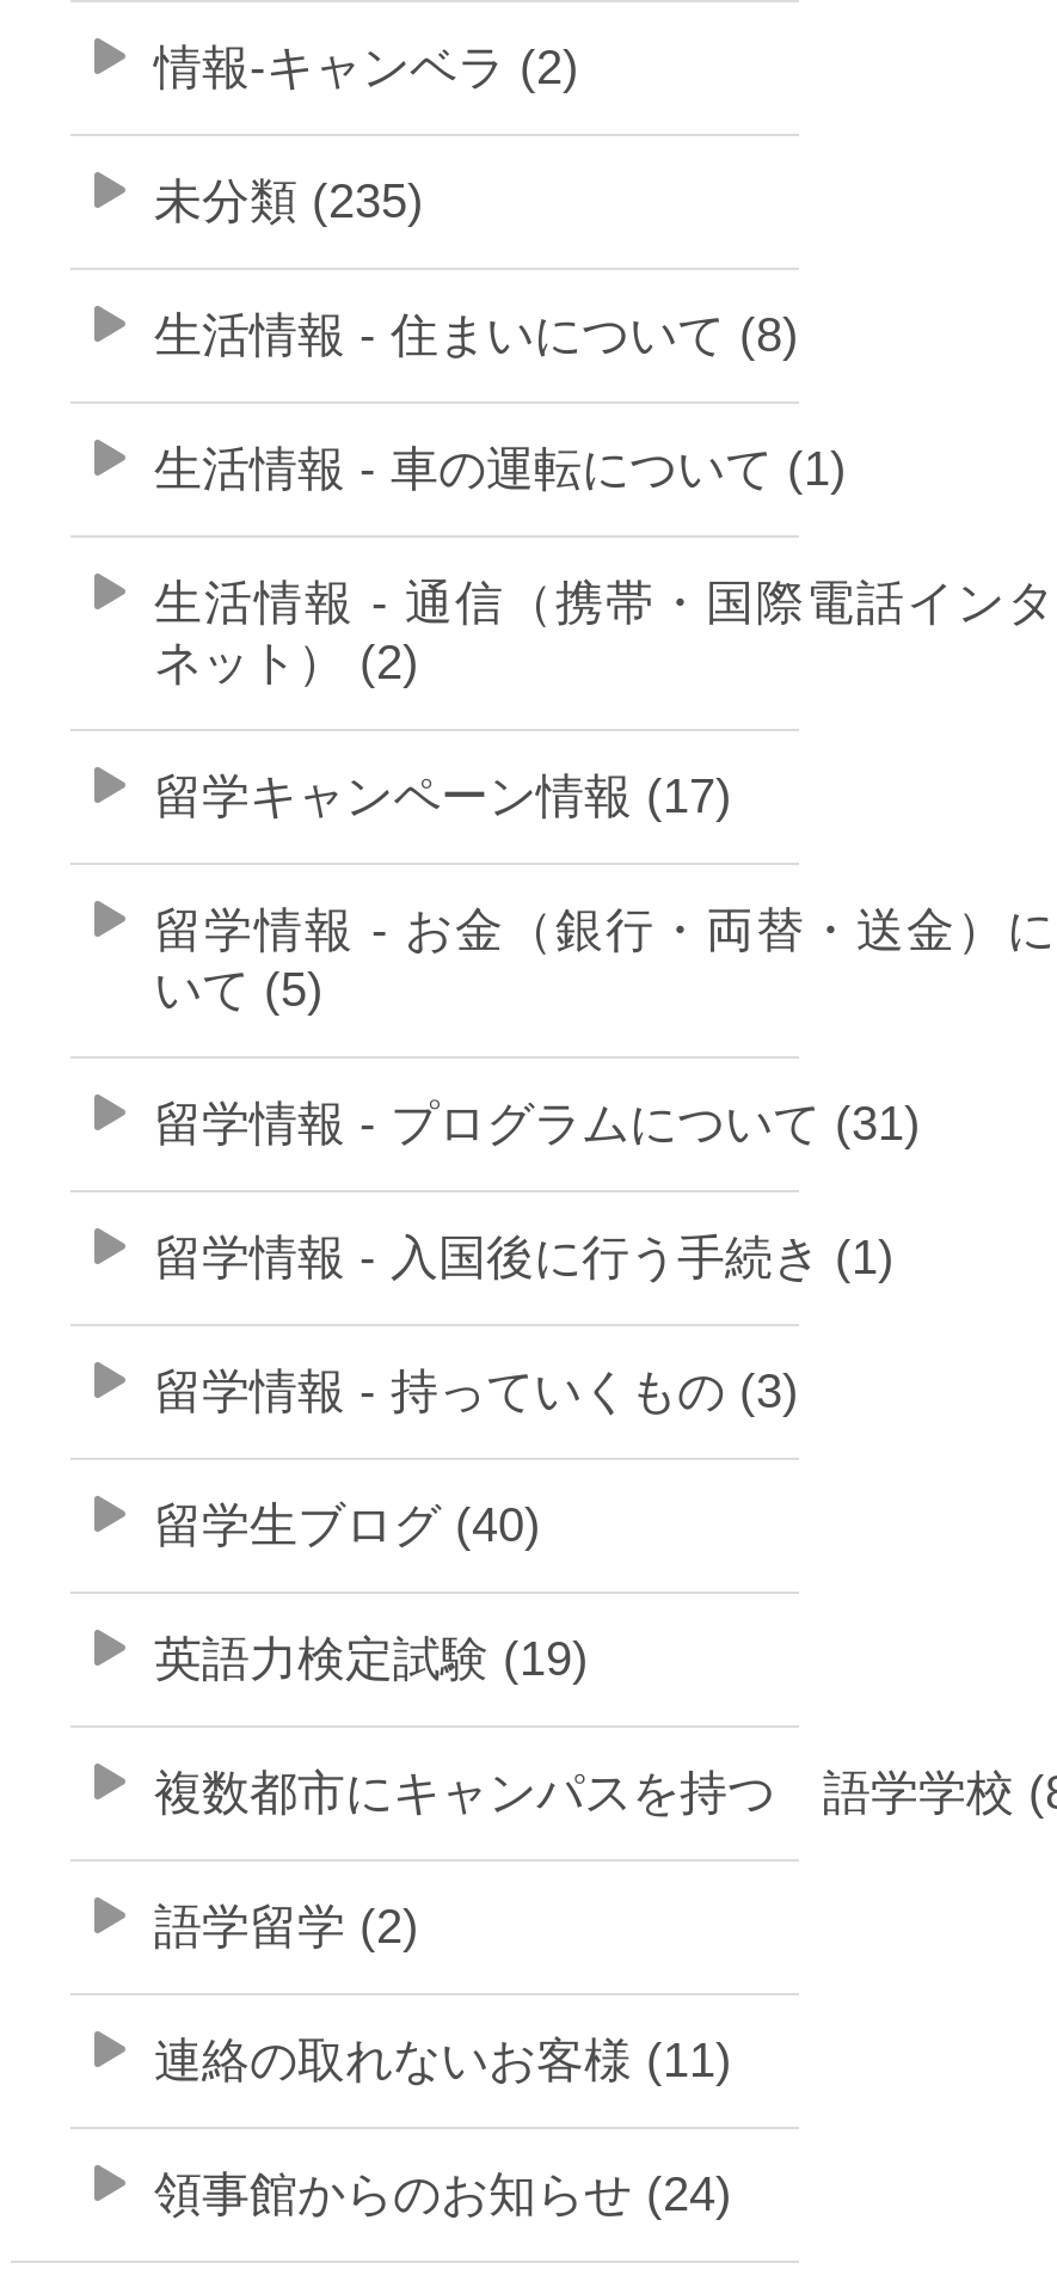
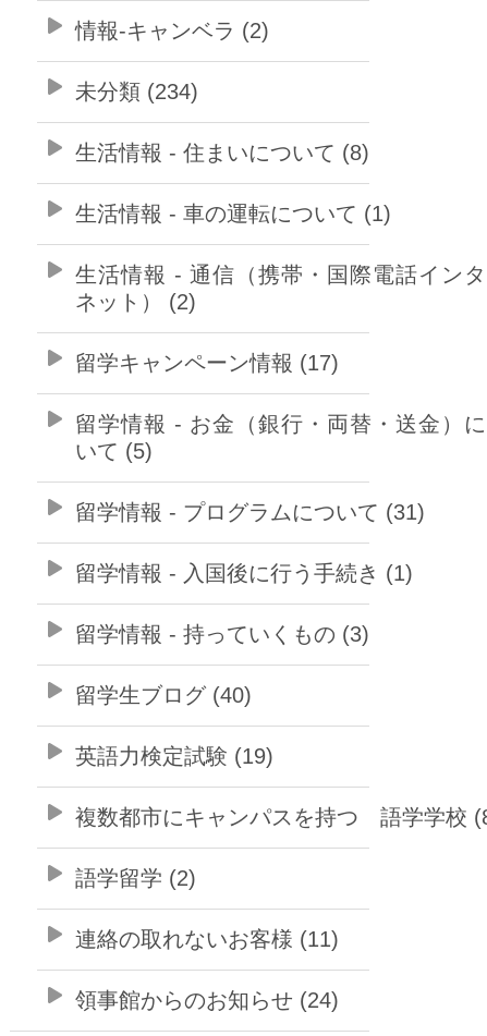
- 未分類 (235)
+ 未分類 (234)
